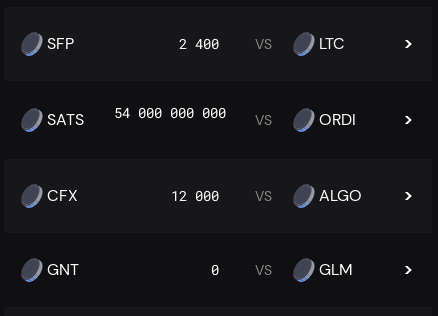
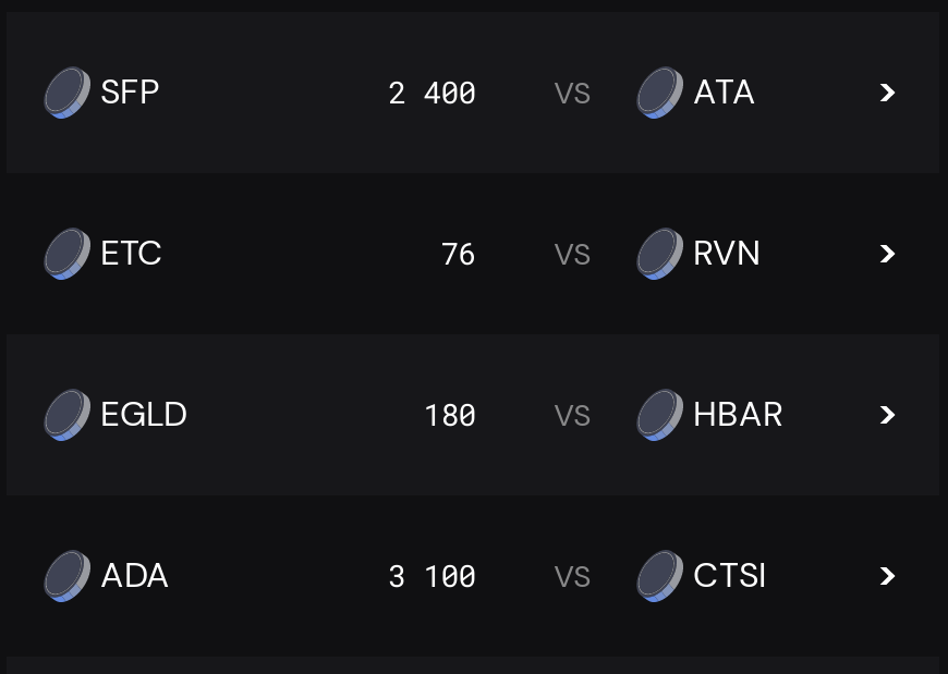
- LTC
+ ATA

- SATS
- 54 000 000 000
+ ETC
+ 76

- ORDI
+ RVN

- CFX
- 12 000
+ EGLD
+ 180

- ALGO
+ HBAR

- GNT
- 0
+ ADA
+ 3 100

- GLM
+ CTSI
